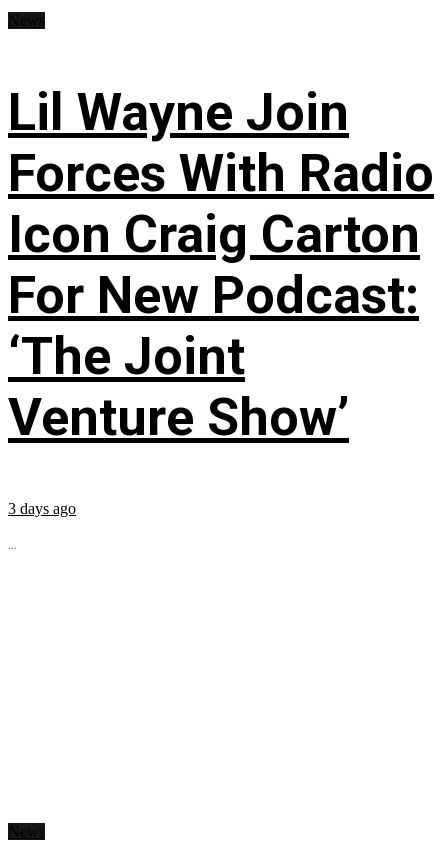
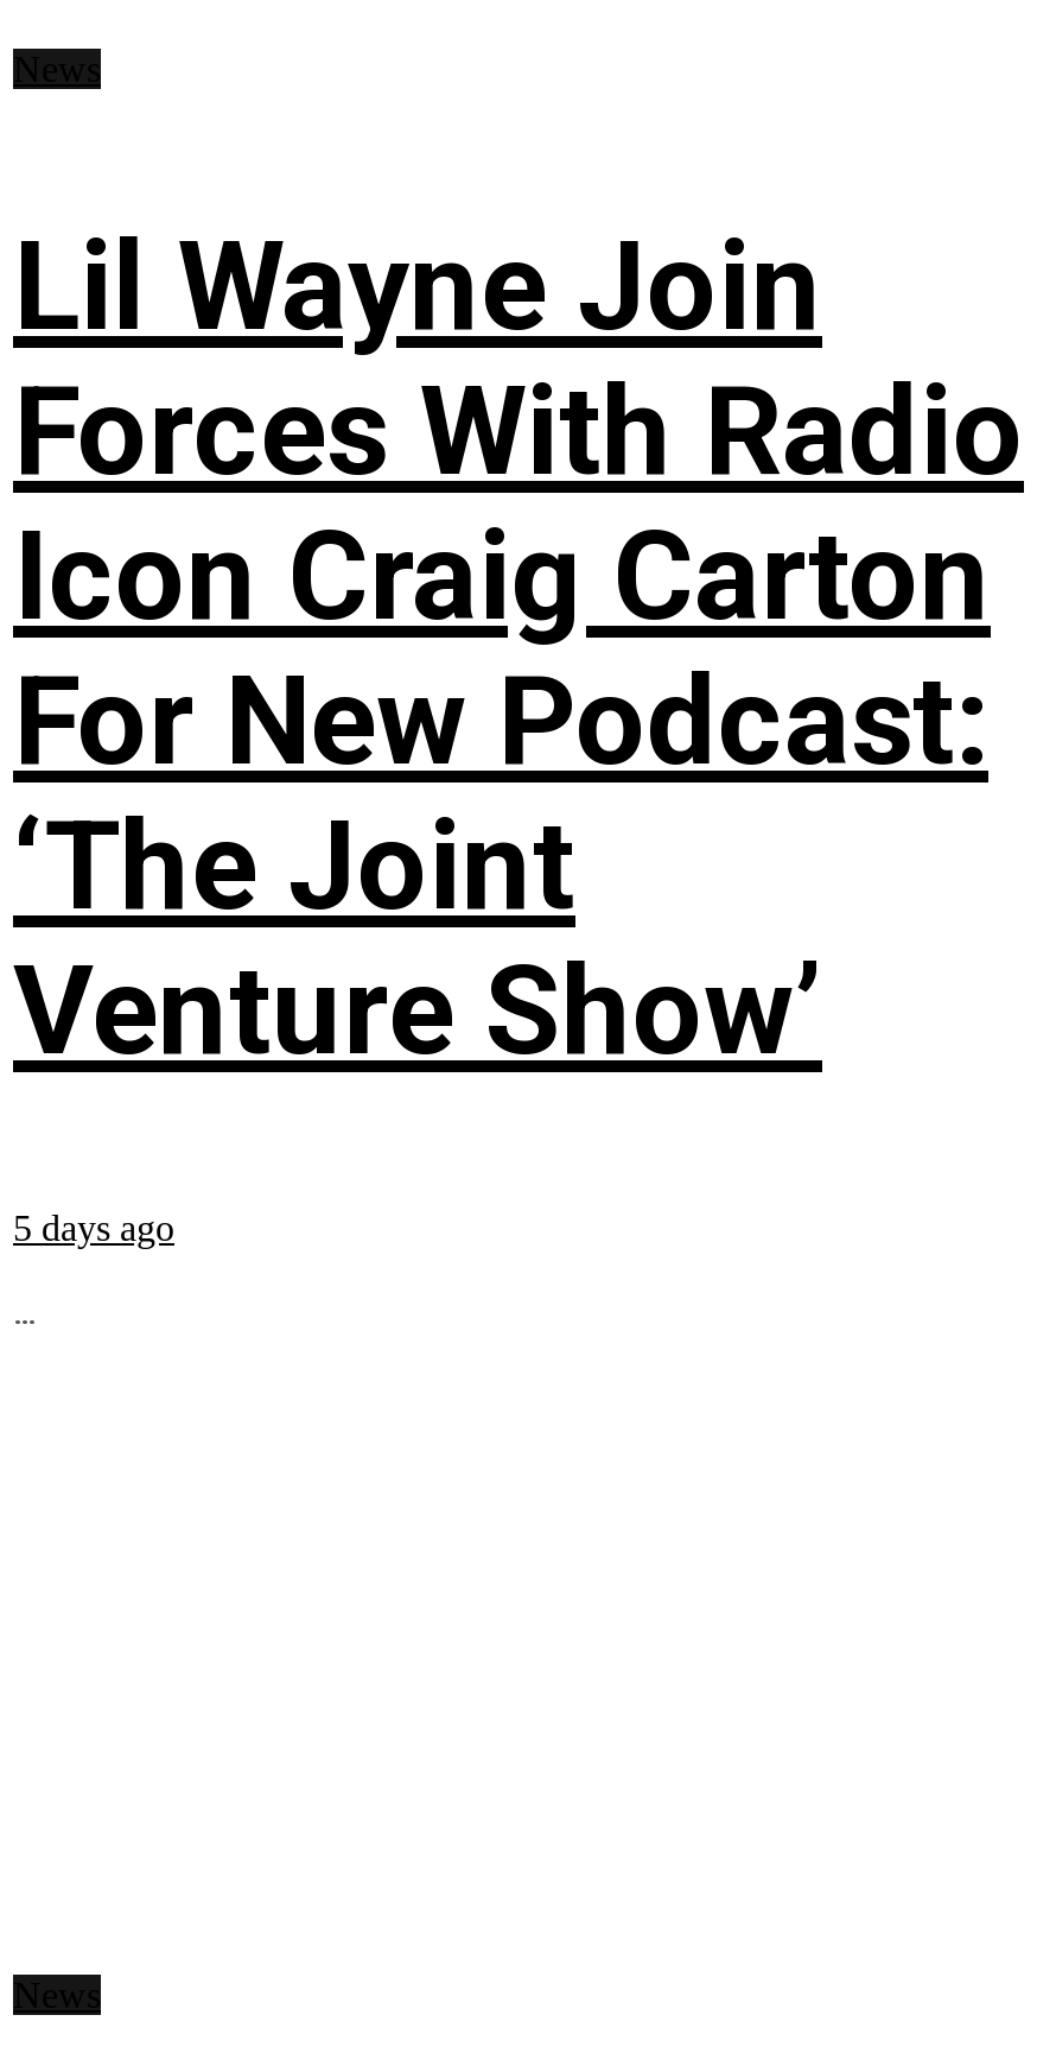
- 3 days ago
+ 5 days ago
